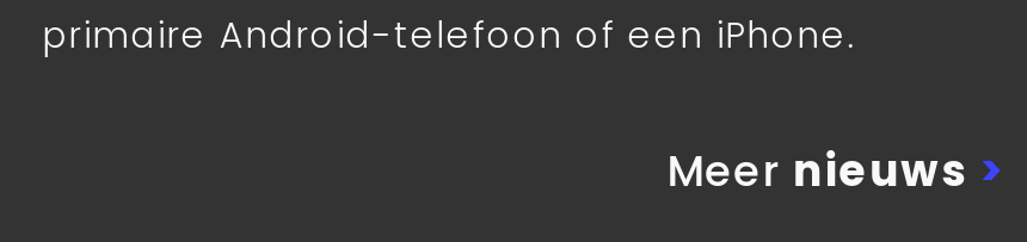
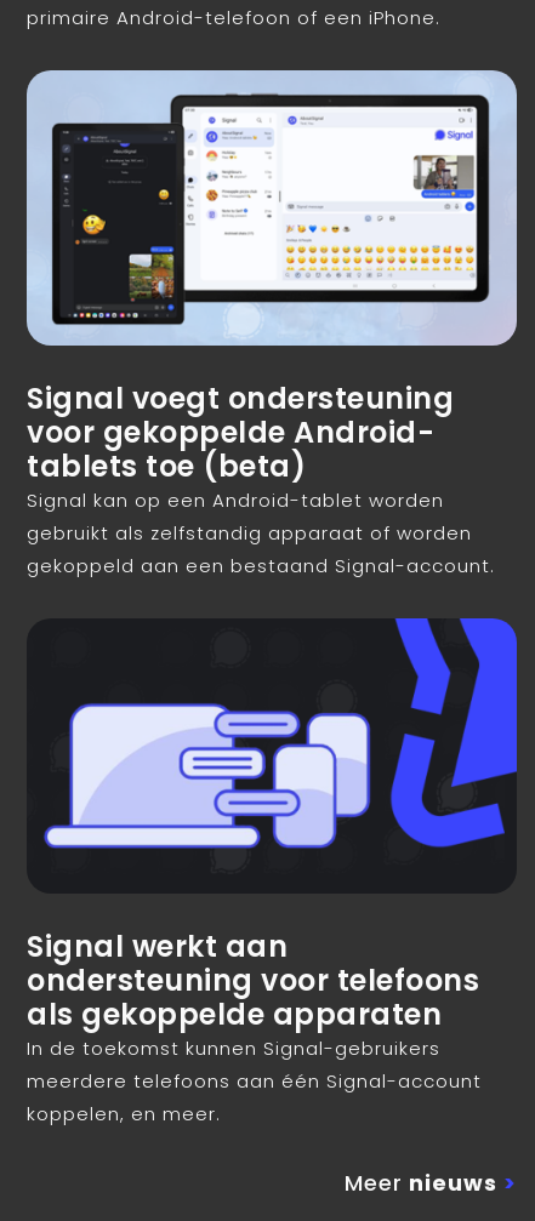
+ [image]
+ Signal voegt ondersteuning
+ voor gekoppelde Android-
+ tablets toe (beta)
+ Signal kan op een Android-tablet worden
+ gebruikt als zelfstandig apparaat of worden
+ gekoppeld aan een bestaand Signal-account.

+ Signal werkt aan
+ ondersteuning voor telefoons
+ als gekoppelde apparaten
+ In de toekomst kunnen Signal-gebruikers
+ meerdere telefoons aan één Signal-account
+ koppelen, en meer.

+ [image]

+ [image]
